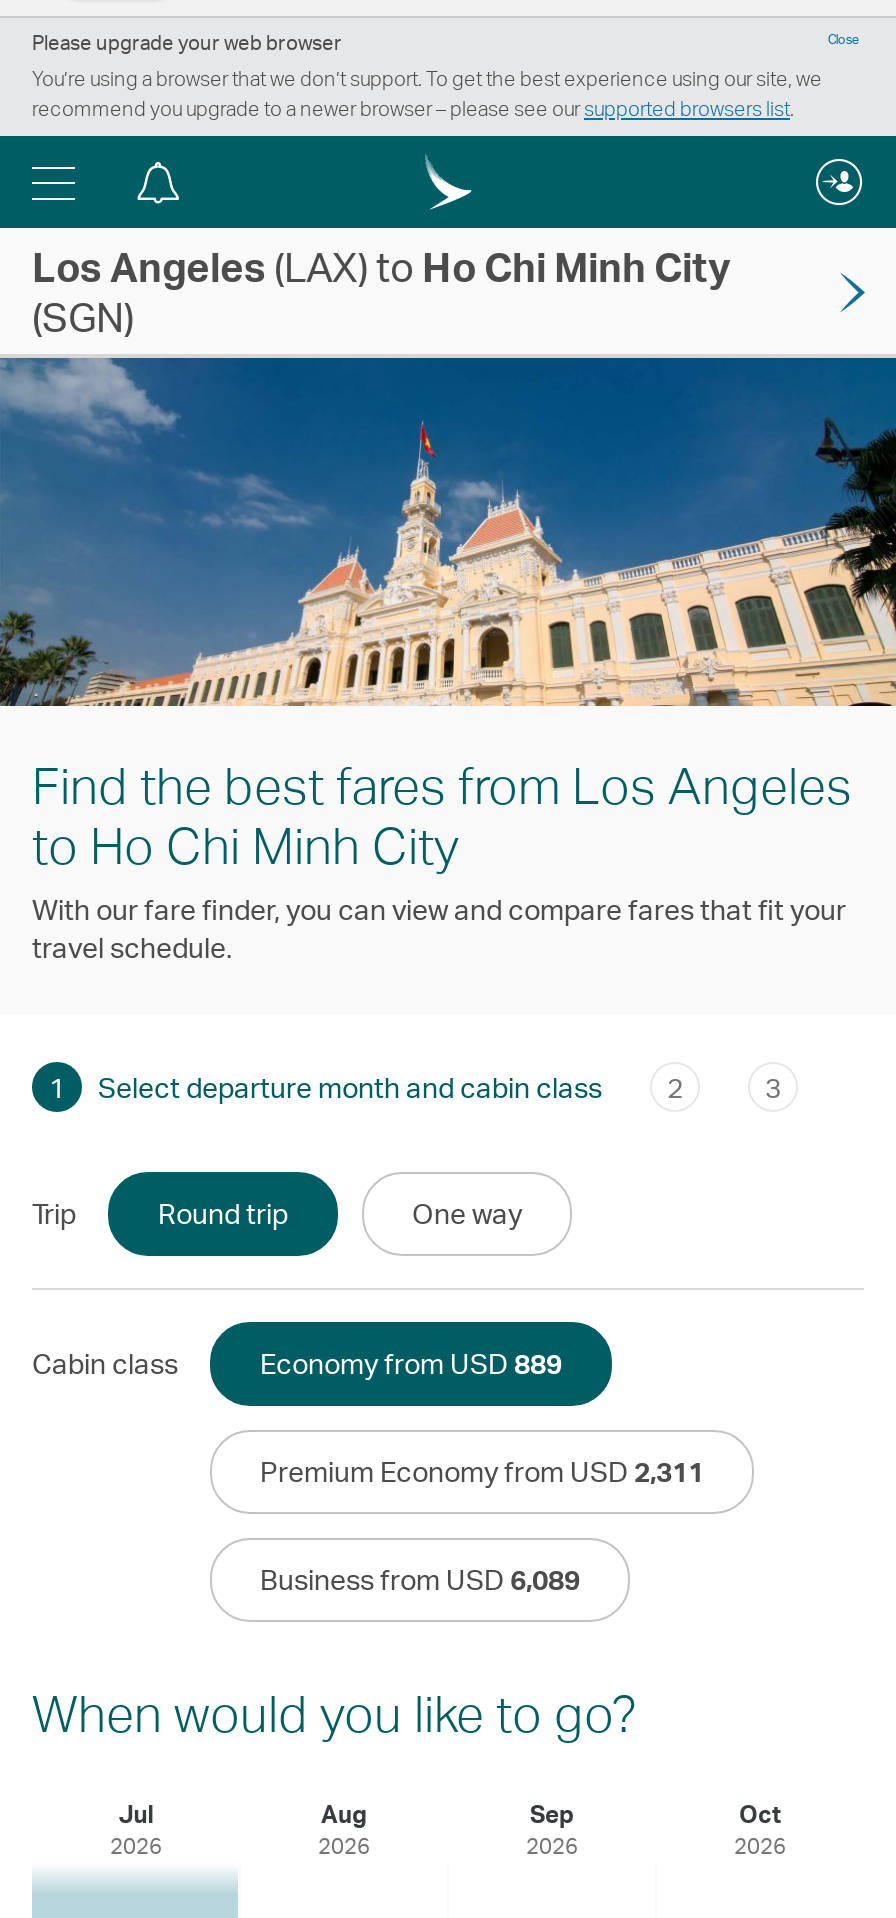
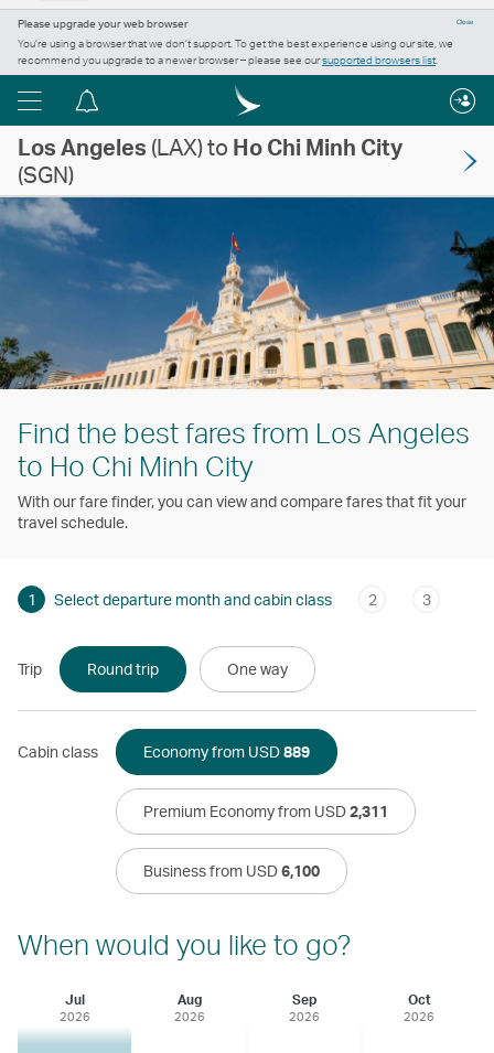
- Business from USD 6,089
+ Business from USD 6,100
